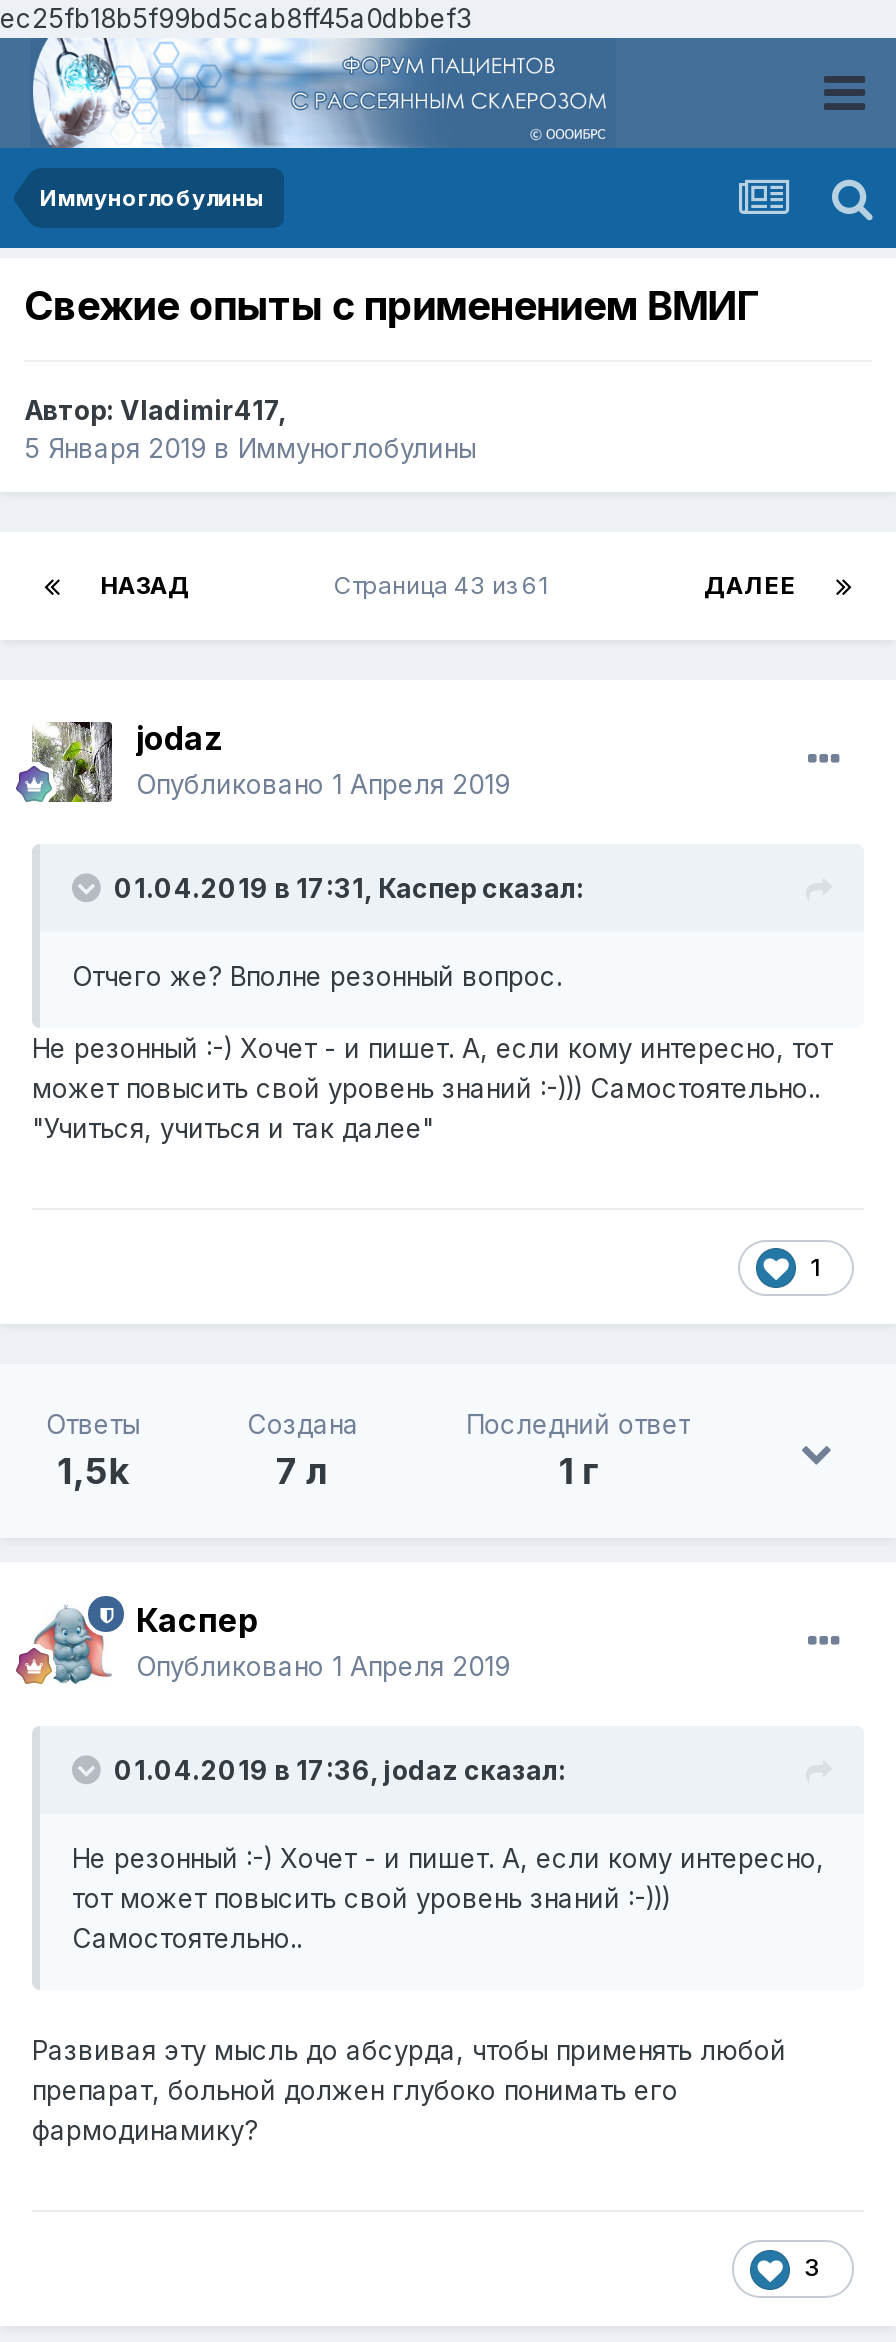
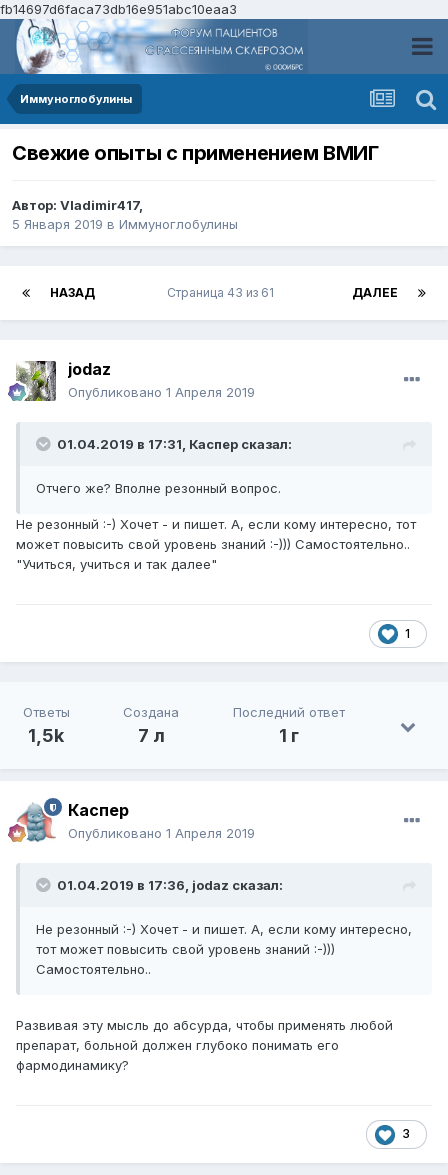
- ec25fb18b5f99bd5cab8ff45a0dbbef3
+ fb14697d6faca73db16e951abc10eaa3
